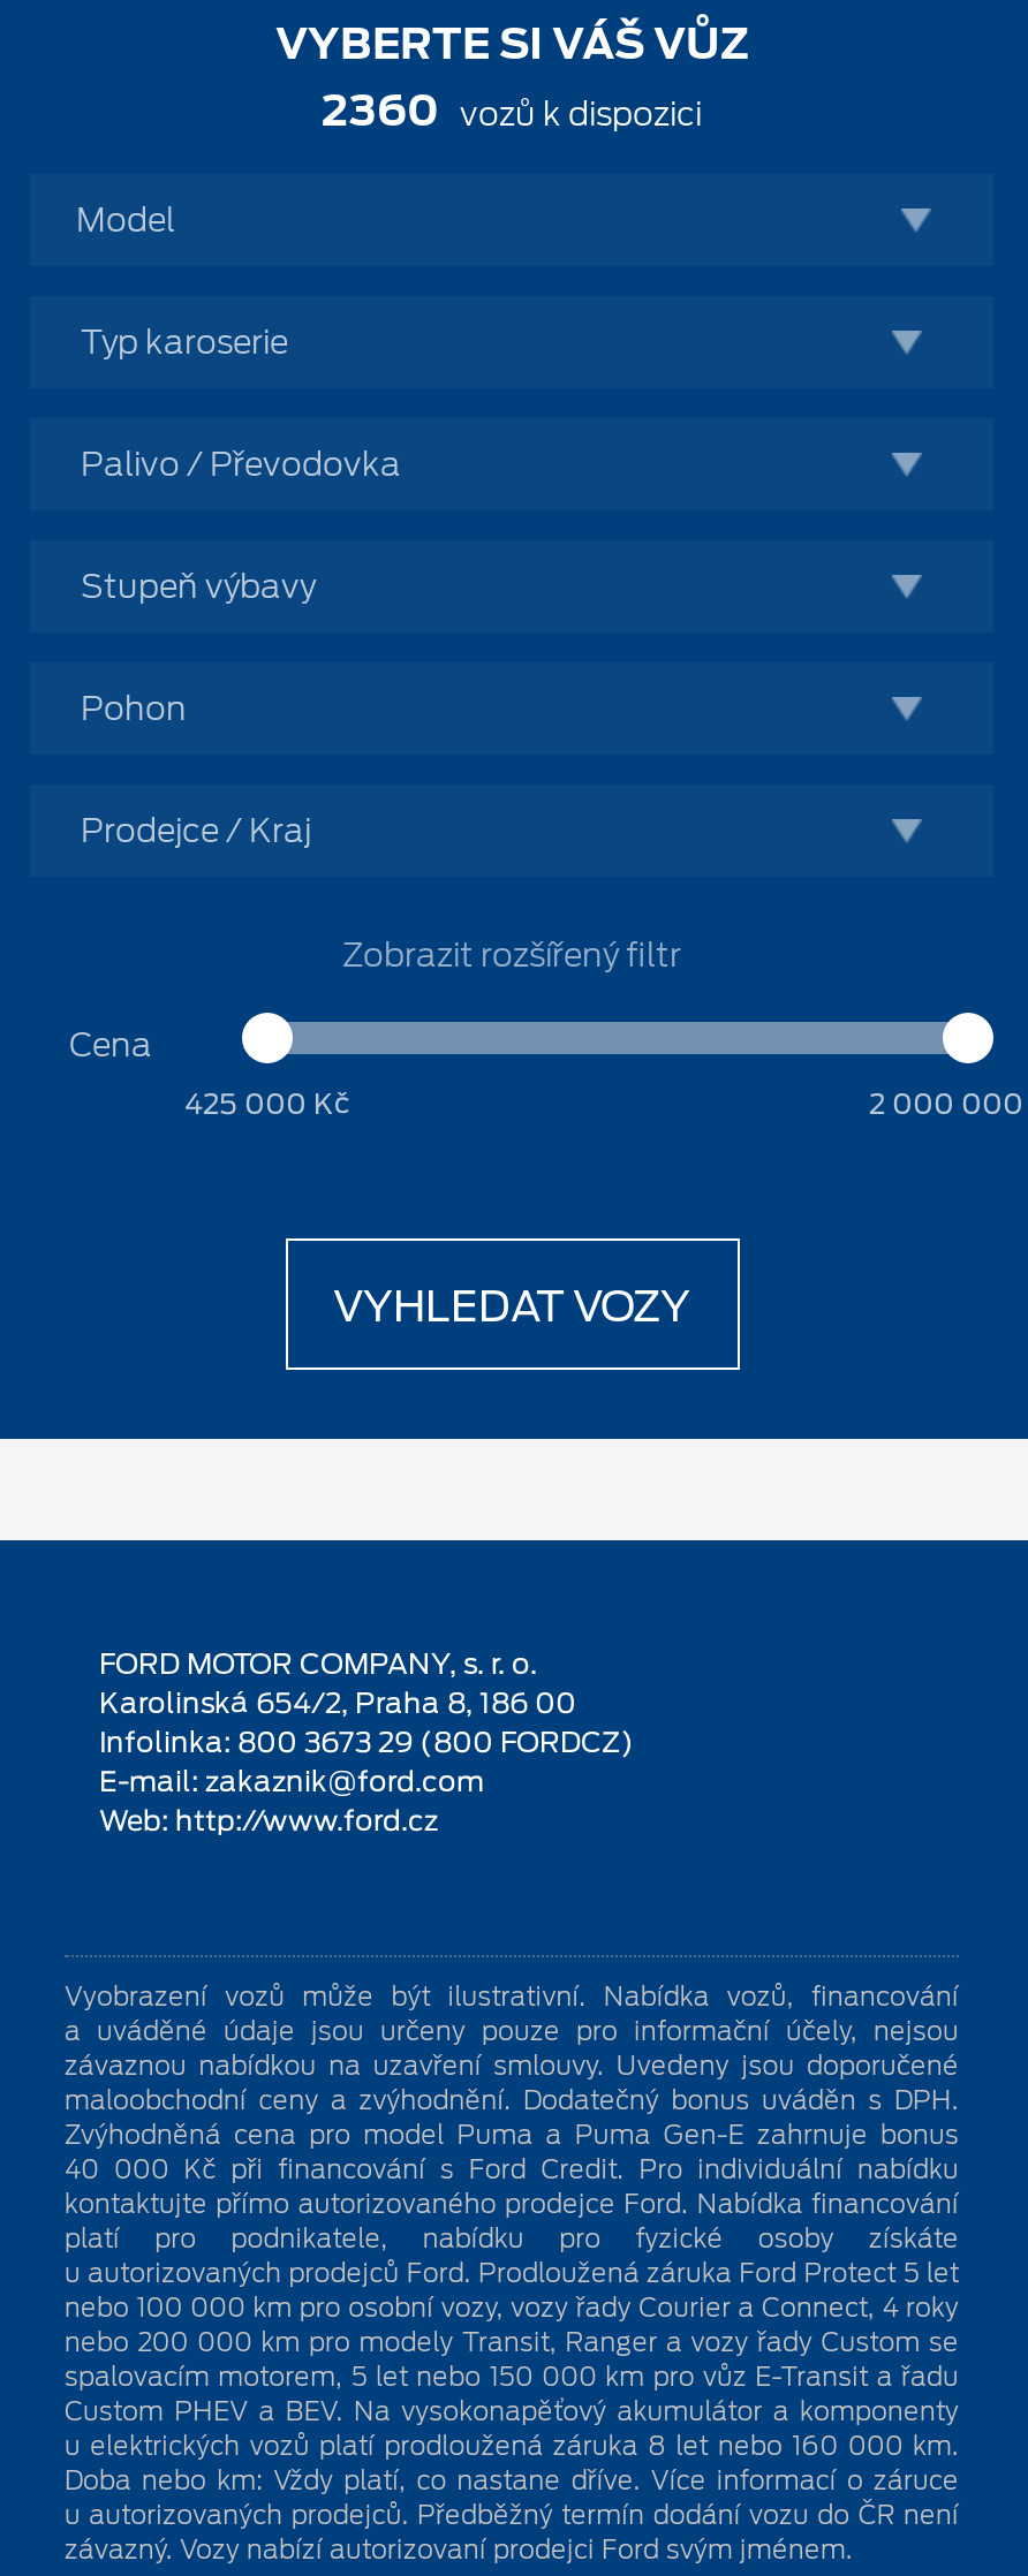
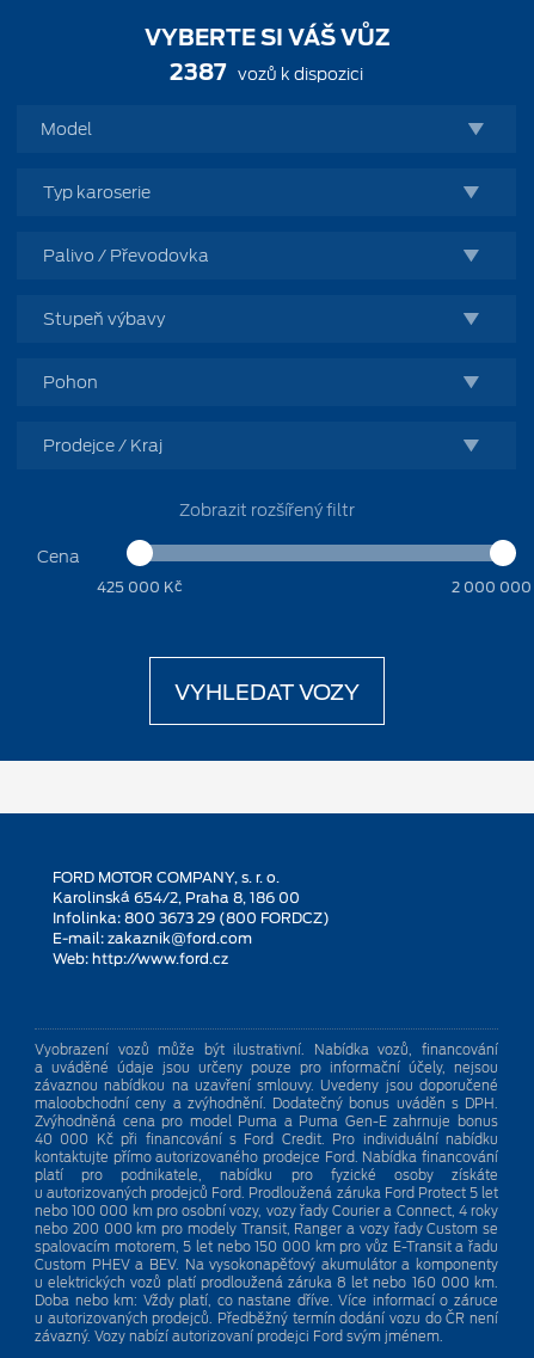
- 2360 vozů k dispozici
+ 2387 vozů k dispozici
